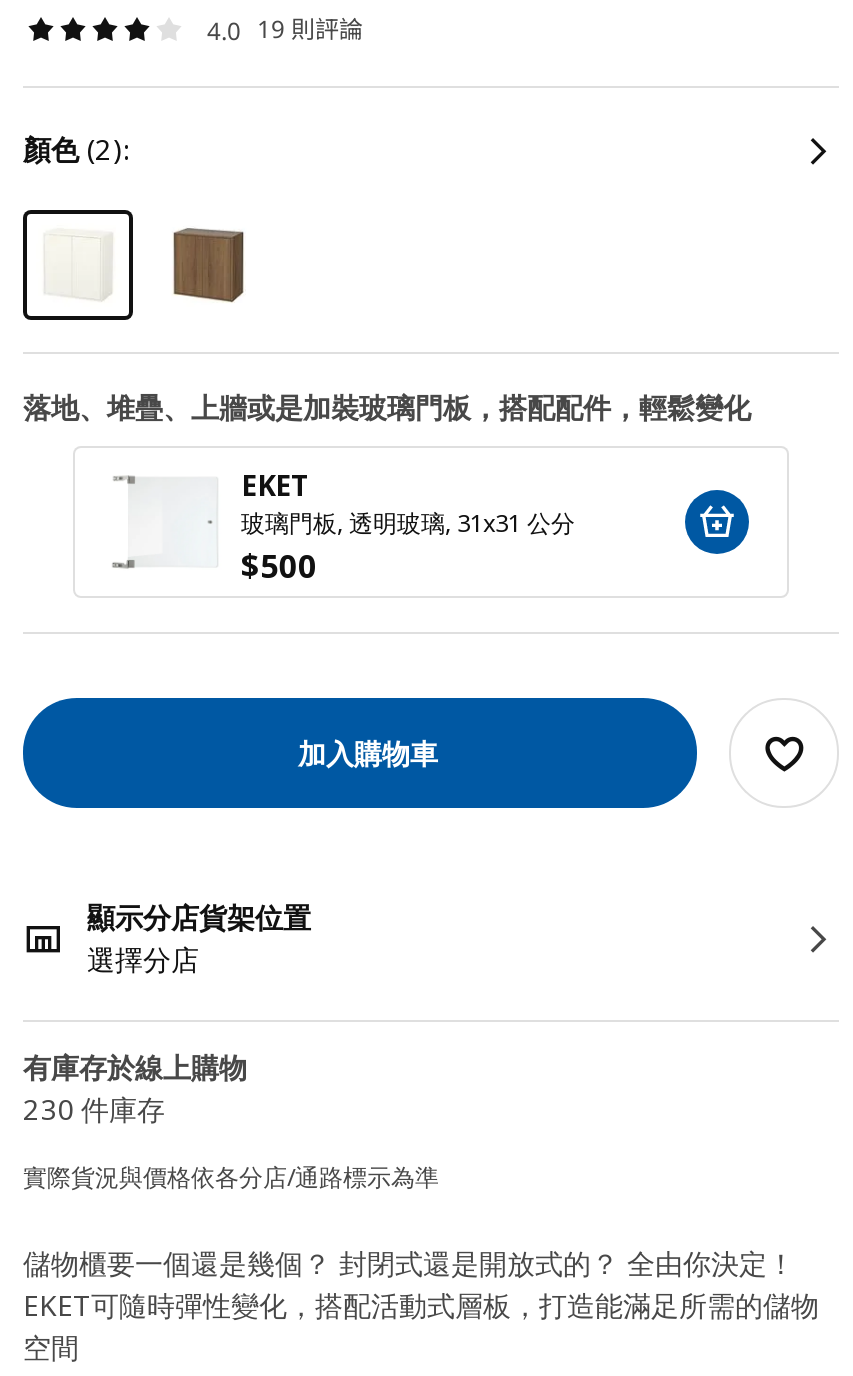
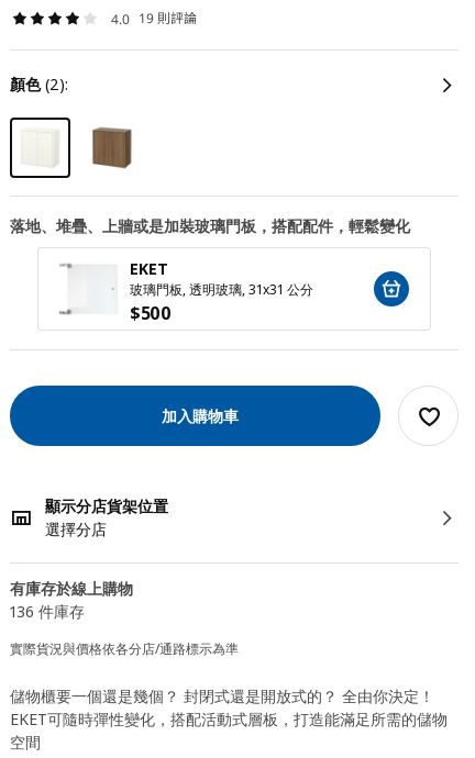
- 230 件庫存
+ 136 件庫存
